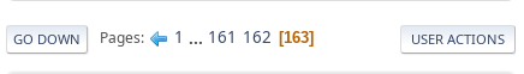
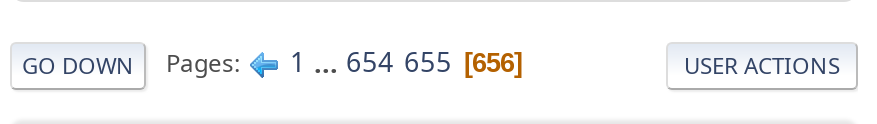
- 1 ... 161 162
+ 1 ... 654 655

- 163
+ 656
